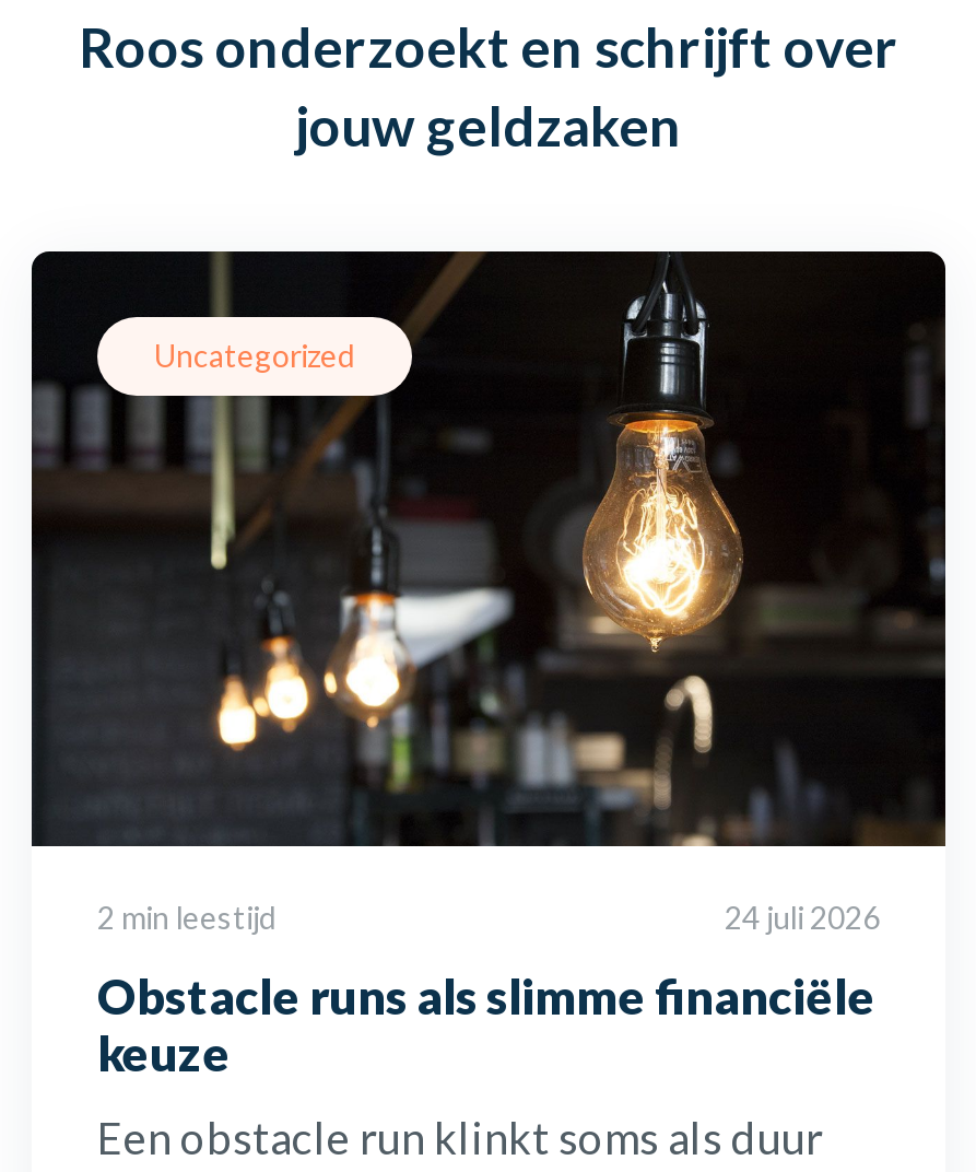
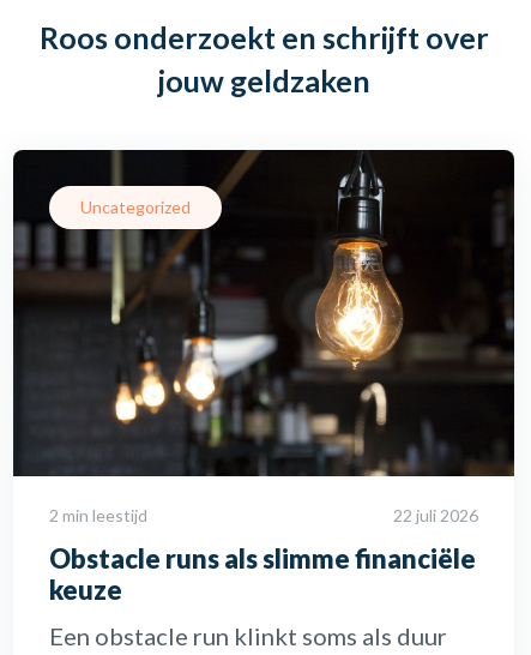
- 24 juli 2026
+ 22 juli 2026
